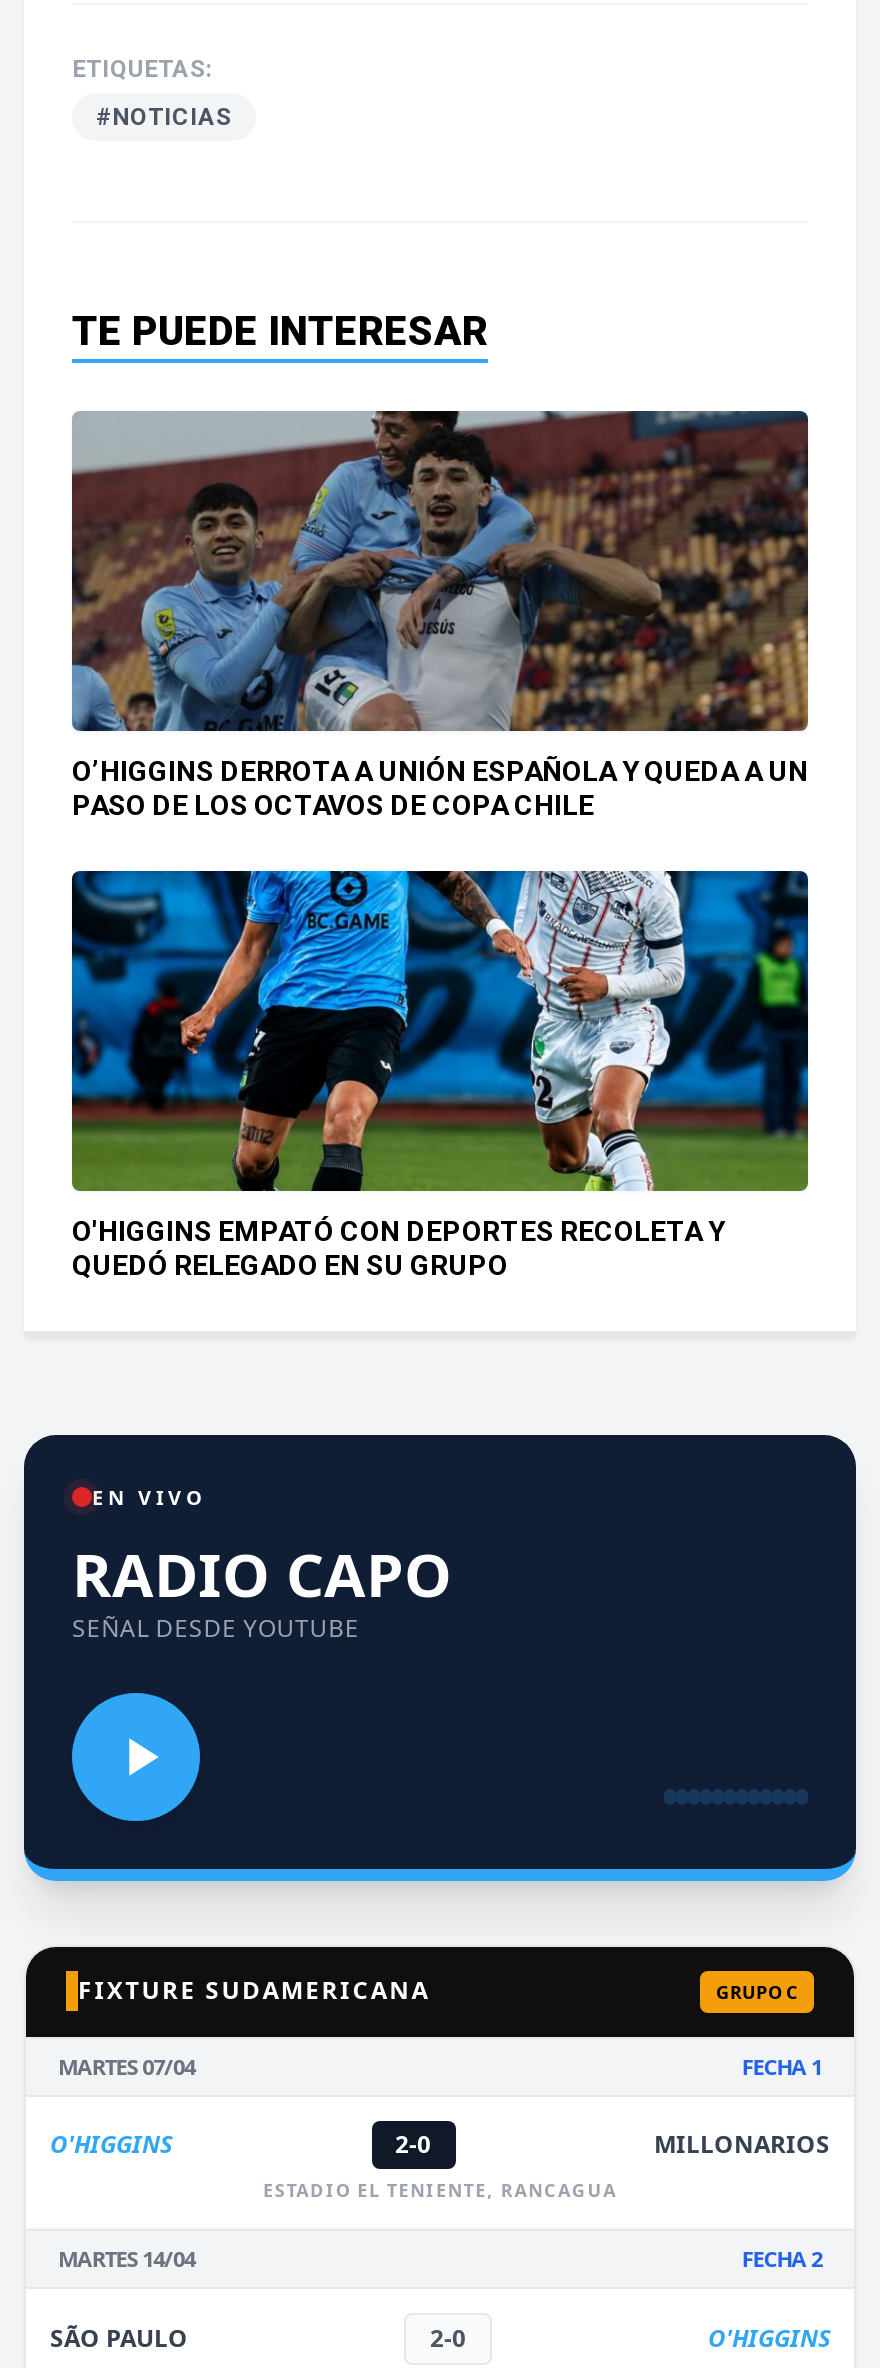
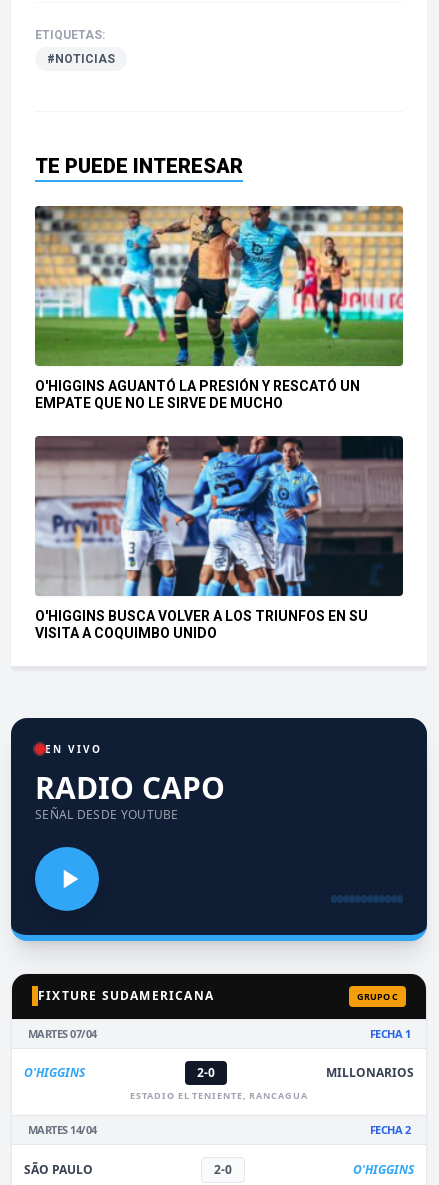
- [image]
- O’HIGGINS DERROTA A UNIÓN ESPAÑOLA Y QUEDA A UN
- PASO DE LOS OCTAVOS DE COPA CHILE
+ [image]
+ O'HIGGINS AGUANTÓ LA PRESIÓN Y RESCATÓ UN
+ EMPATE QUE NO LE SIRVE DE MUCHO

- [image]
- O'HIGGINS EMPATÓ CON DEPORTES RECOLETA Y
- QUEDÓ RELEGADO EN SU GRUPO
+ [image]
+ O'HIGGINS BUSCA VOLVER A LOS TRIUNFOS EN SU
+ VISITA A COQUIMBO UNIDO
